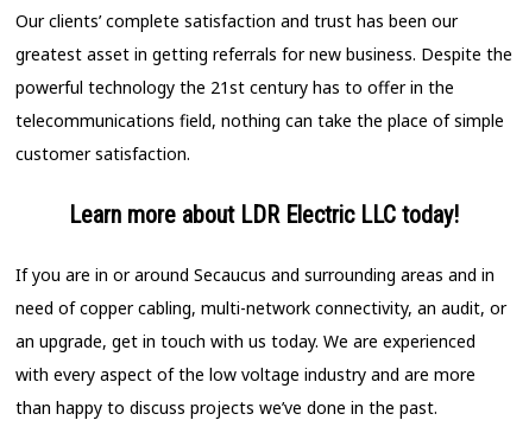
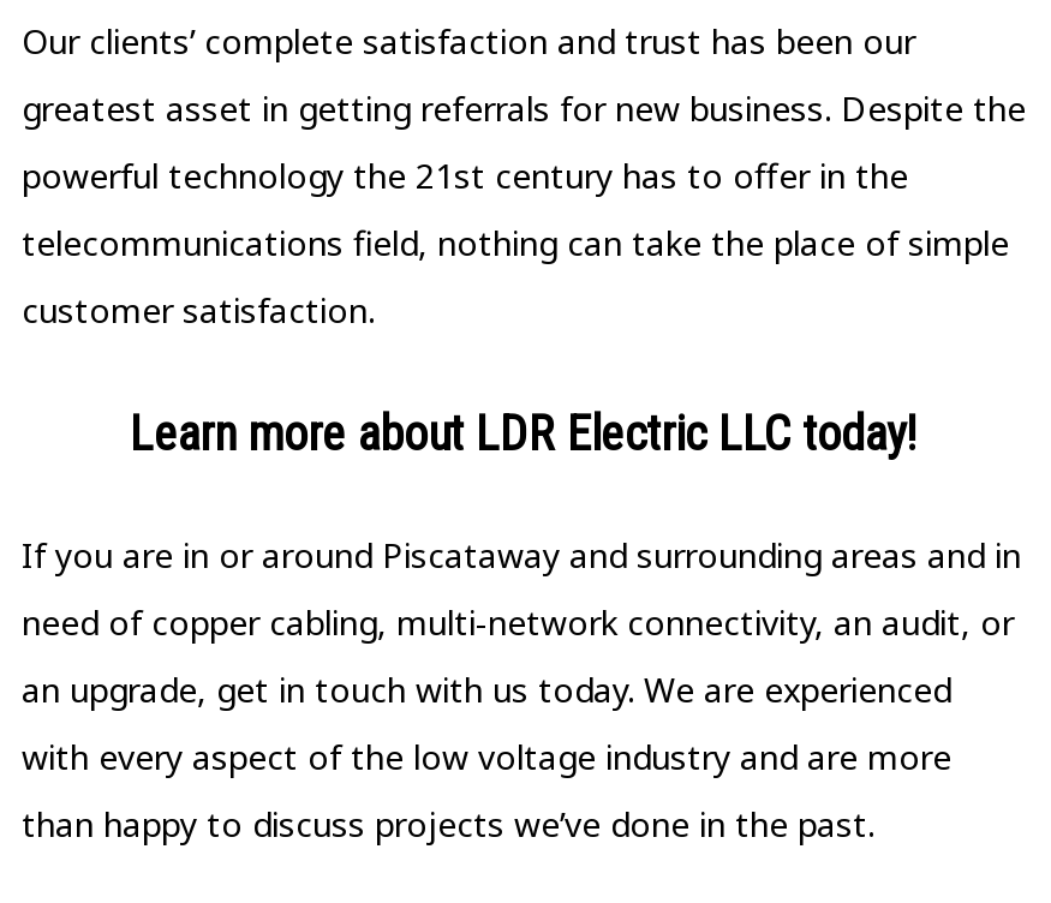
- If you are in or around Secaucus and surrounding areas and in
+ If you are in or around Piscataway and surrounding areas and in
